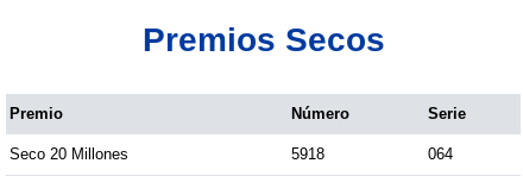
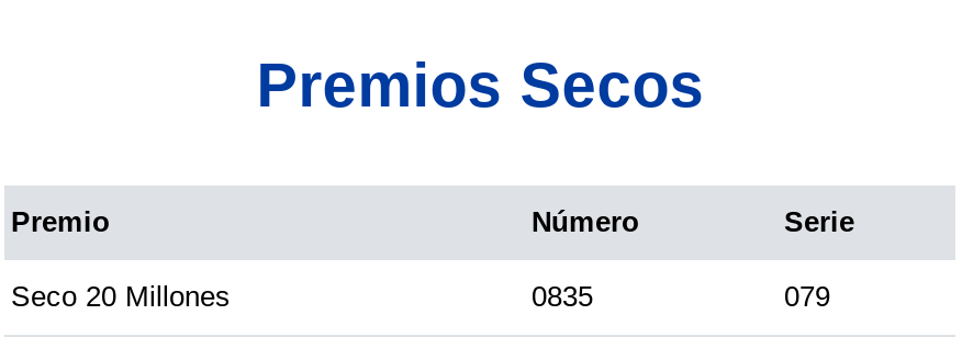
- 5918
+ 0835

- 064
+ 079
